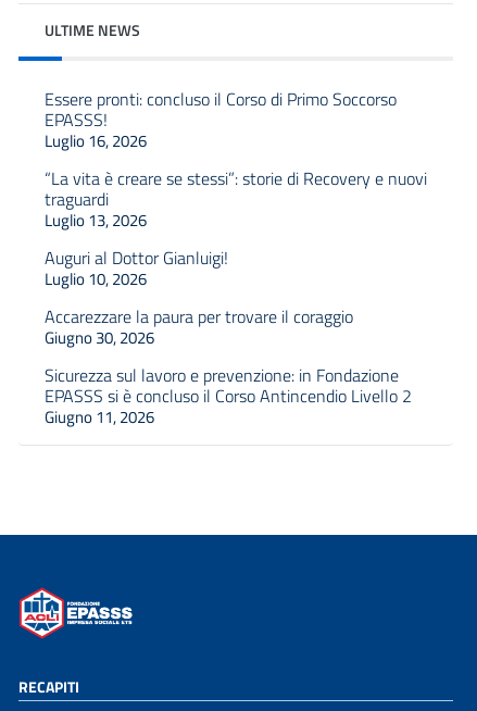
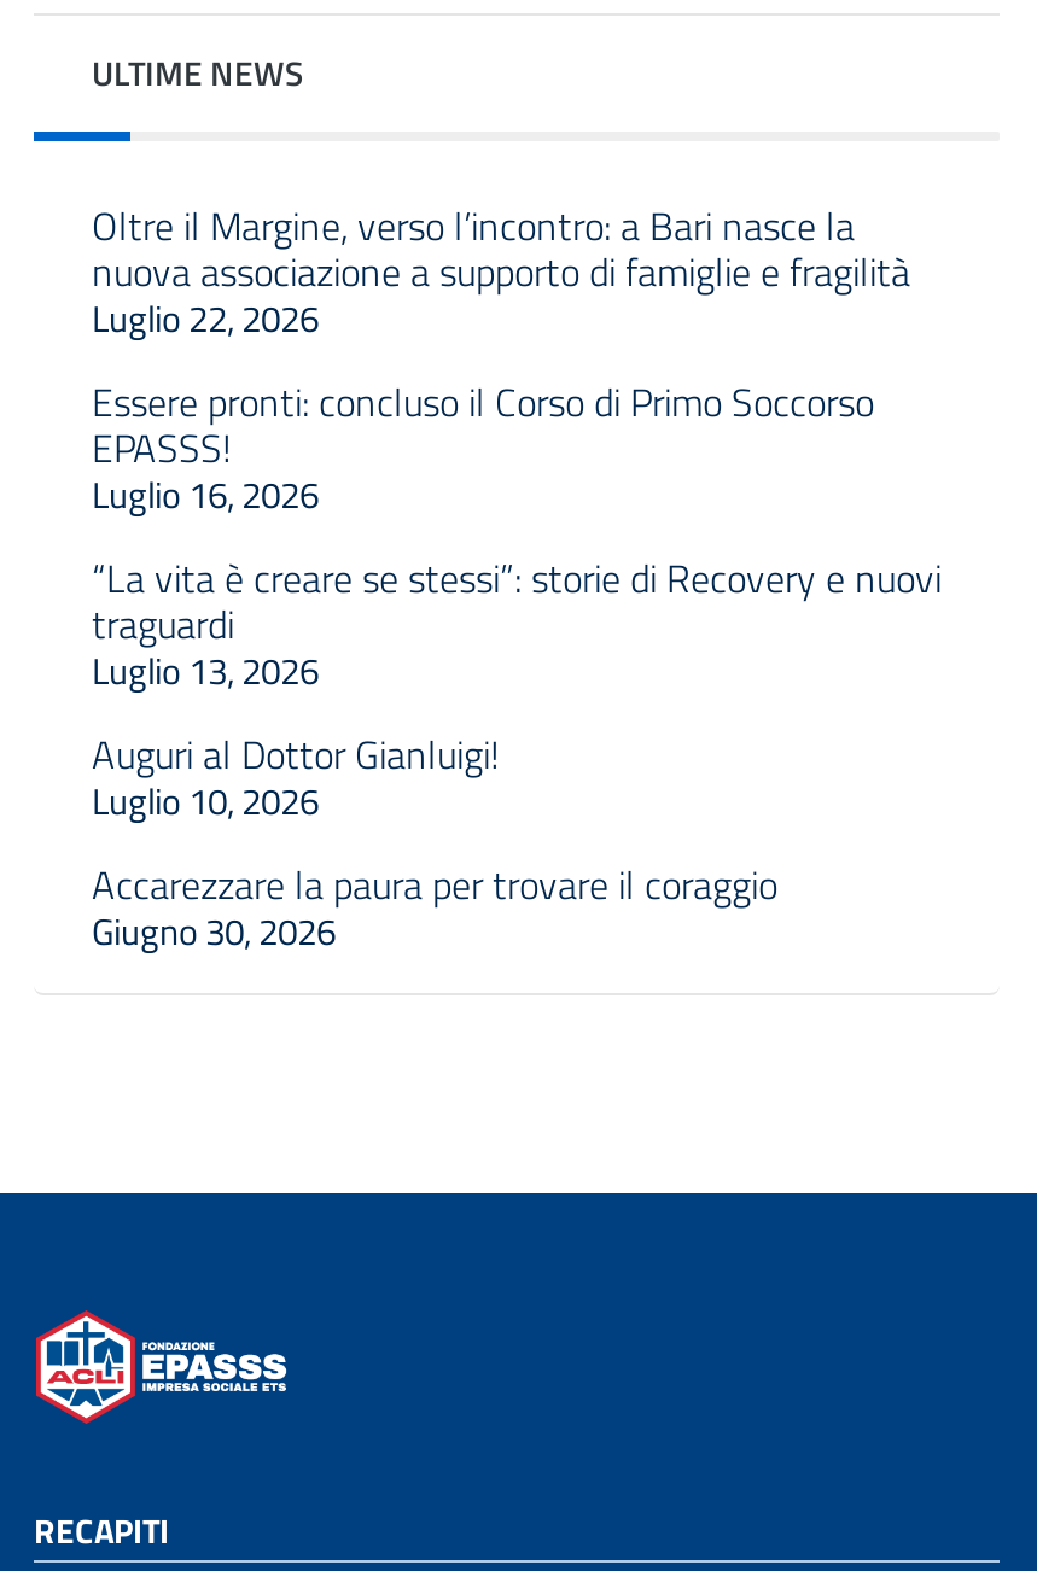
+ Oltre il Margine, verso l’incontro: a Bari nasce la
+ nuova associazione a supporto di famiglie e fragilità
+ Luglio 22, 2026

moved down: Essere pronti: concluso il Corso di Primo Soccorso | EPASSS! | Luglio 16, 2026 | ... | Accarezzare la paura per trovare il coraggio | Giugno 30, 2026

- Sicurezza sul lavoro e prevenzione: in Fondazione
- EPASSS si è concluso il Corso Antincendio Livello 2
- Giugno 11, 2026
